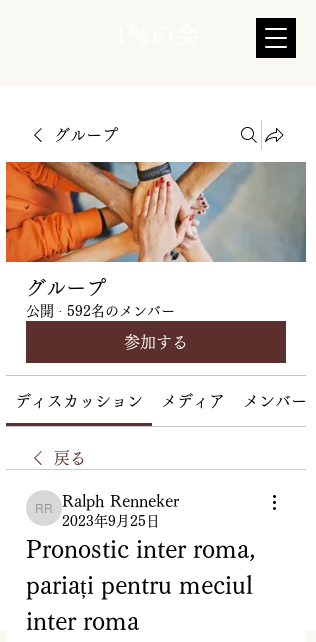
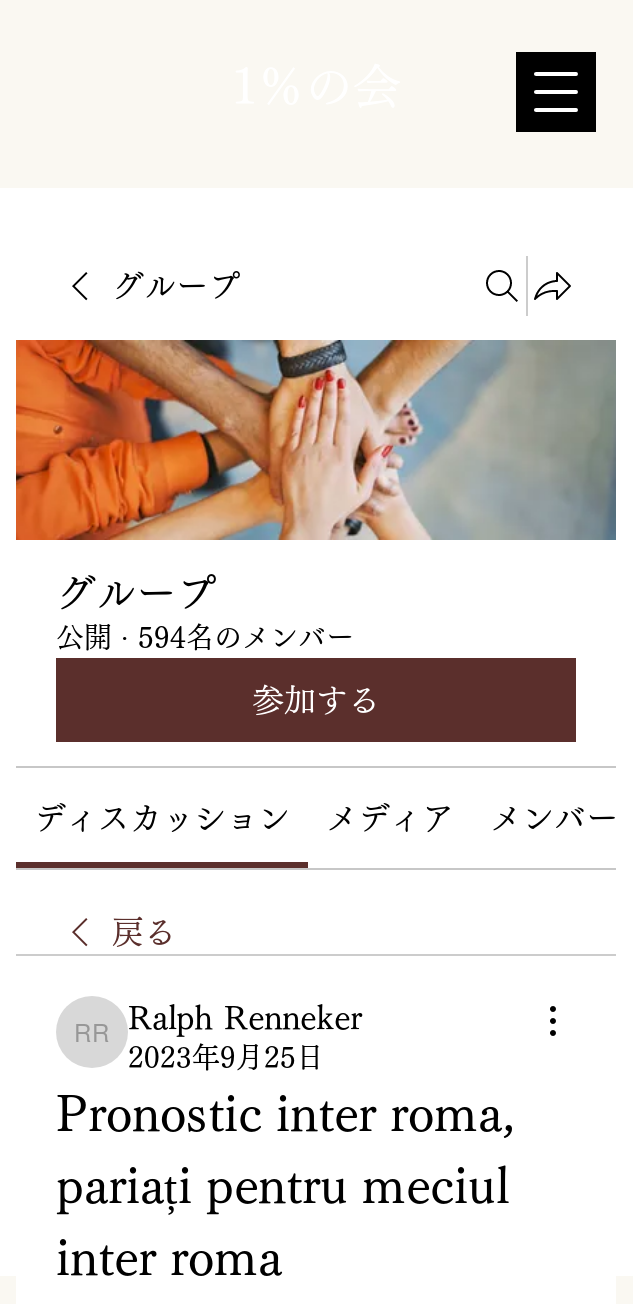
- 公開 · 592名のメンバー
+ 公開 · 594名のメンバー
